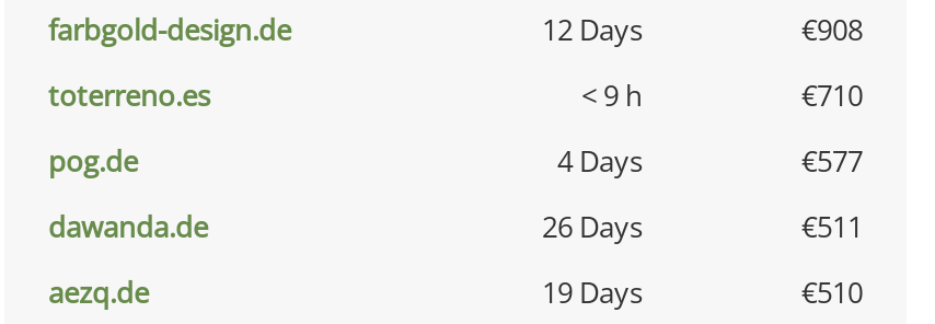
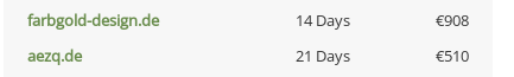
- 12 Days
+ 14 Days

- toterreno.es
- < 9 h
- €710
- pog.de
- 4 Days
- €577
- dawanda.de
- 26 Days
- €511

- 19 Days
+ 21 Days
